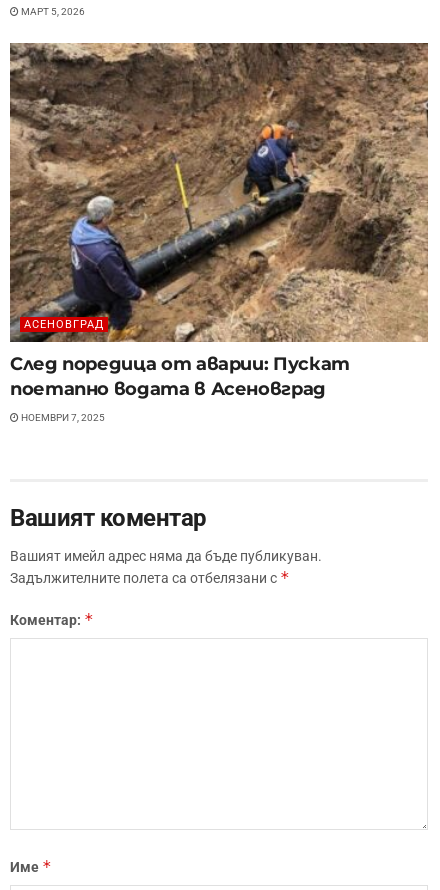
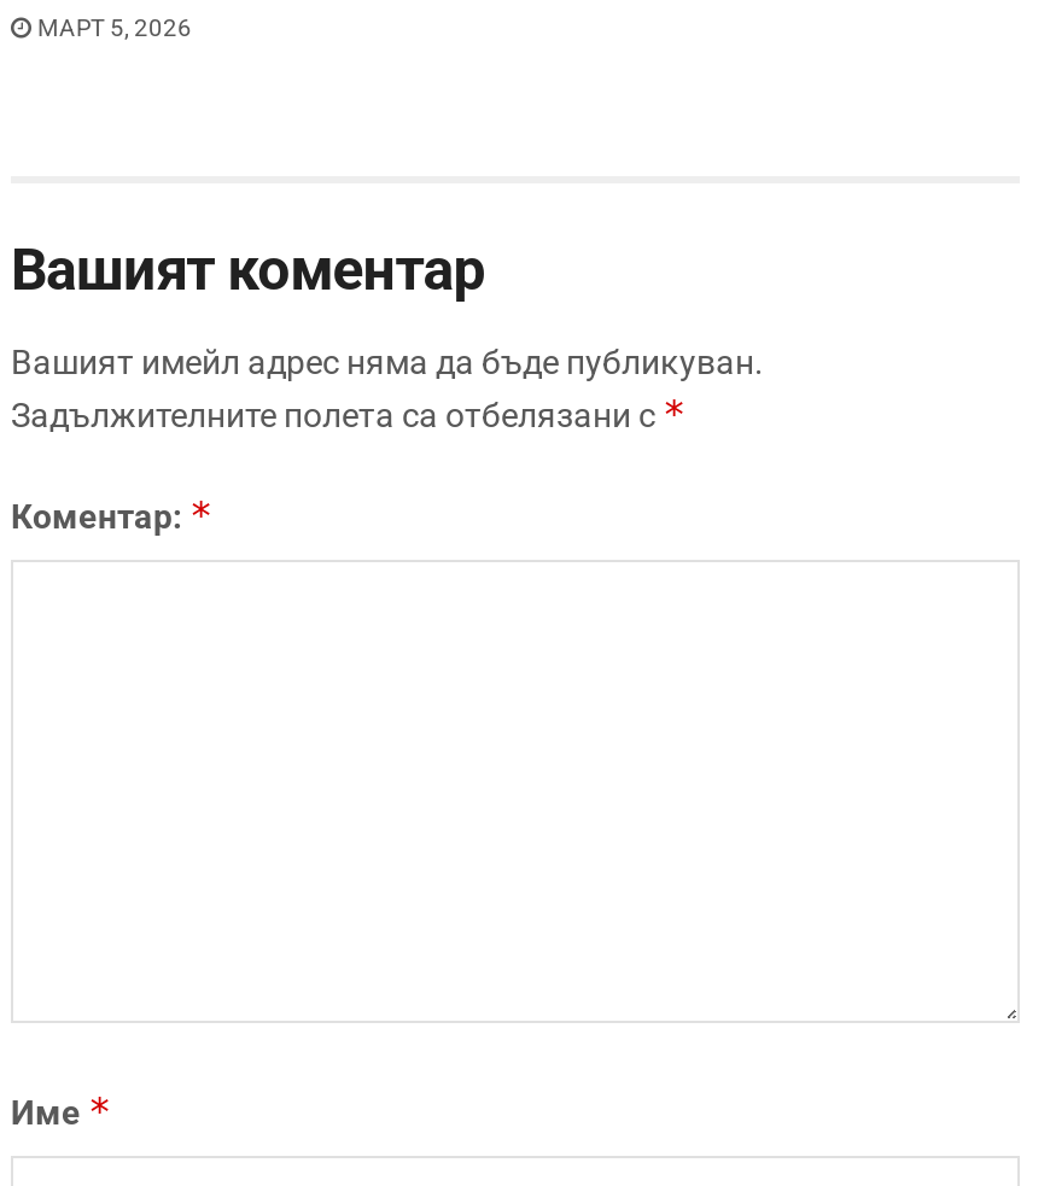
- [image]
- АСЕНОВГРАД
- След поредица от аварии: Пускат
- поетапно водата в Асеновград
- НОЕМВРИ 7, 2025
